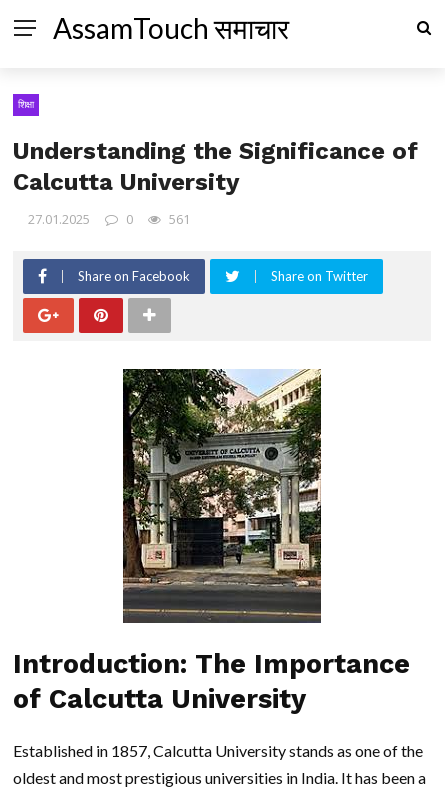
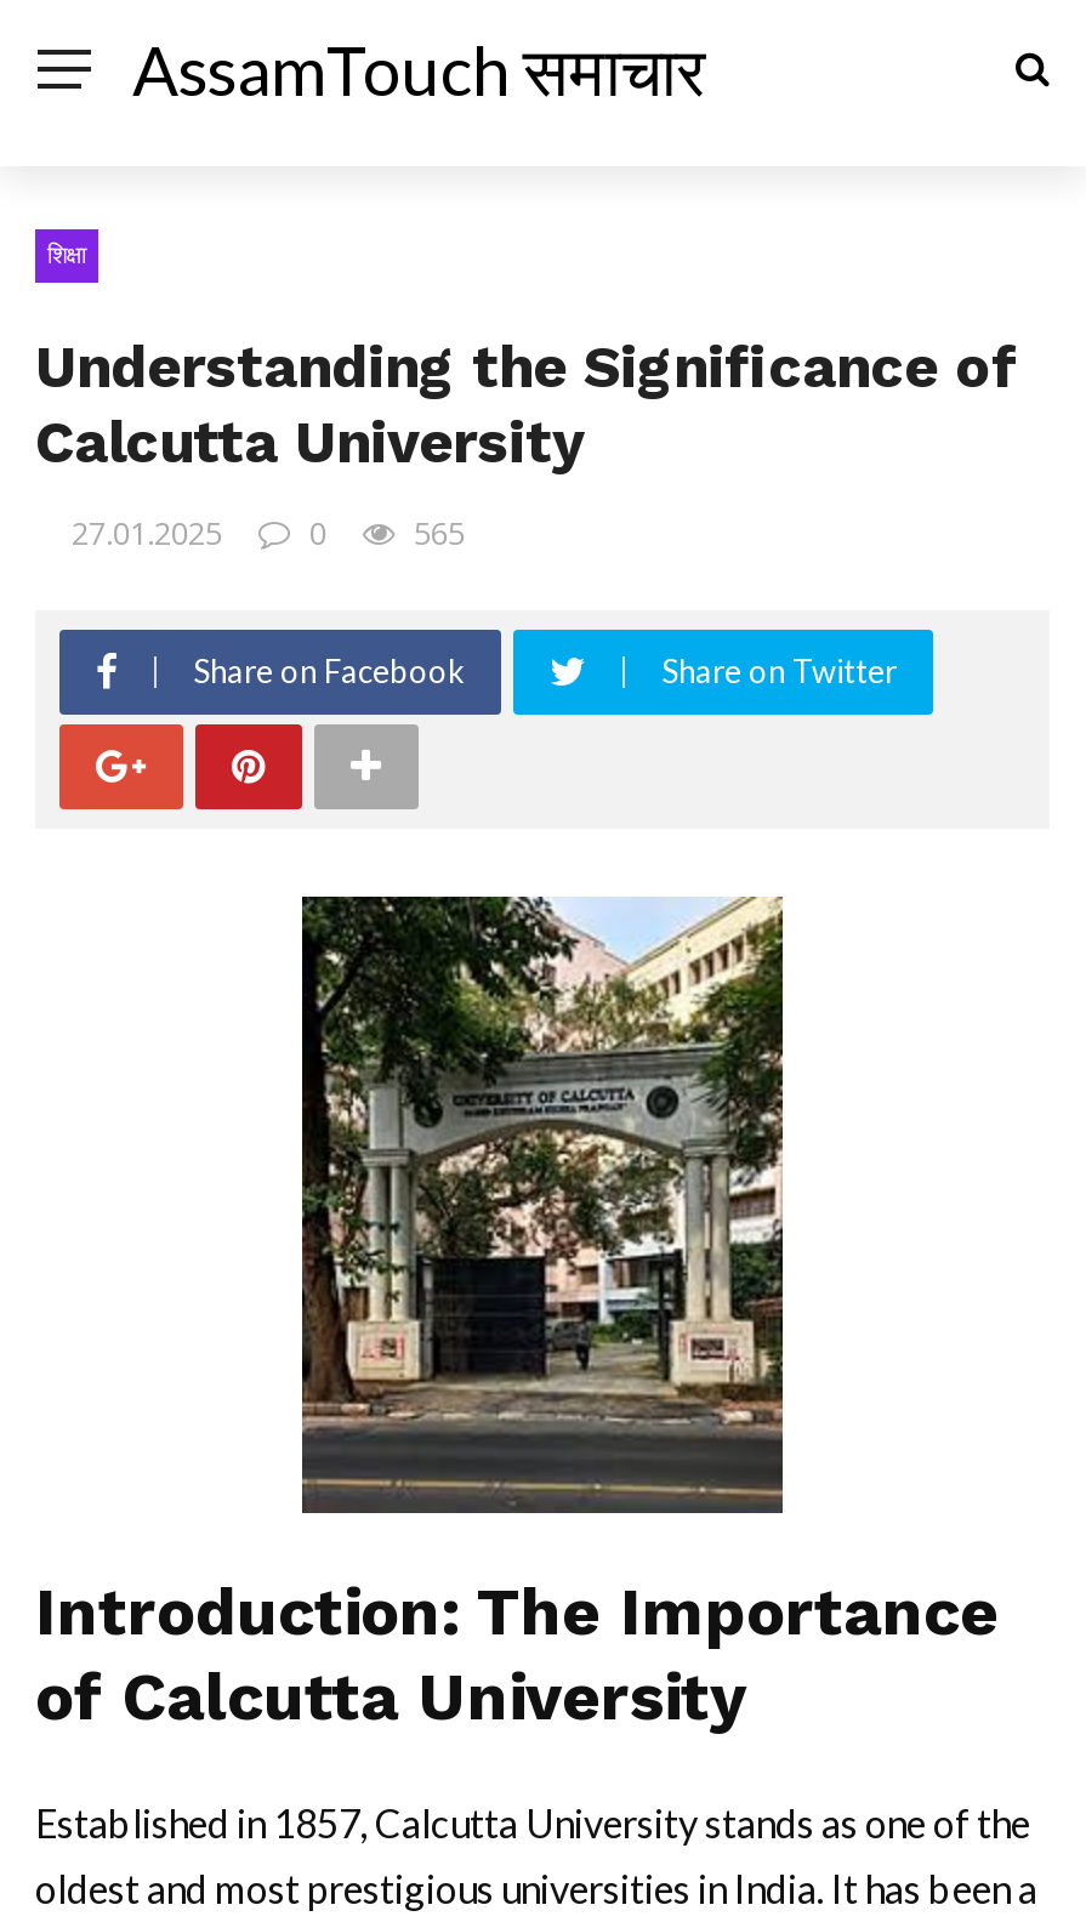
- 27.01.2025 0 561
+ 27.01.2025 0 565
